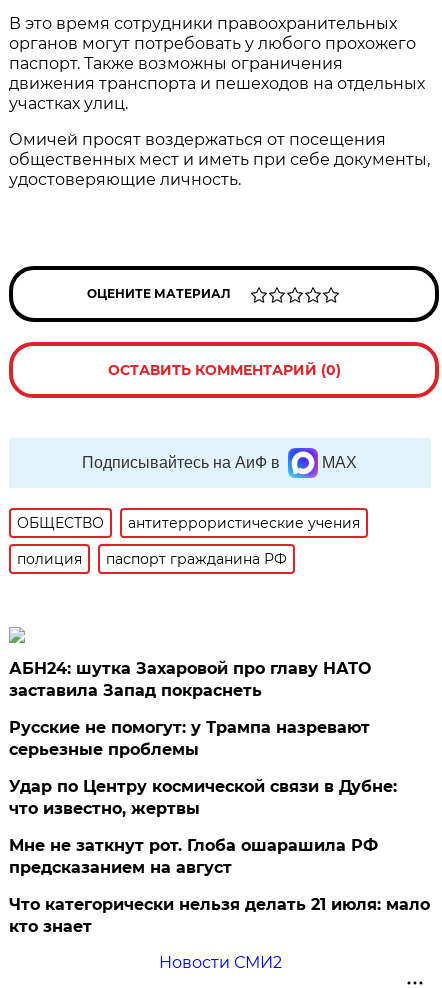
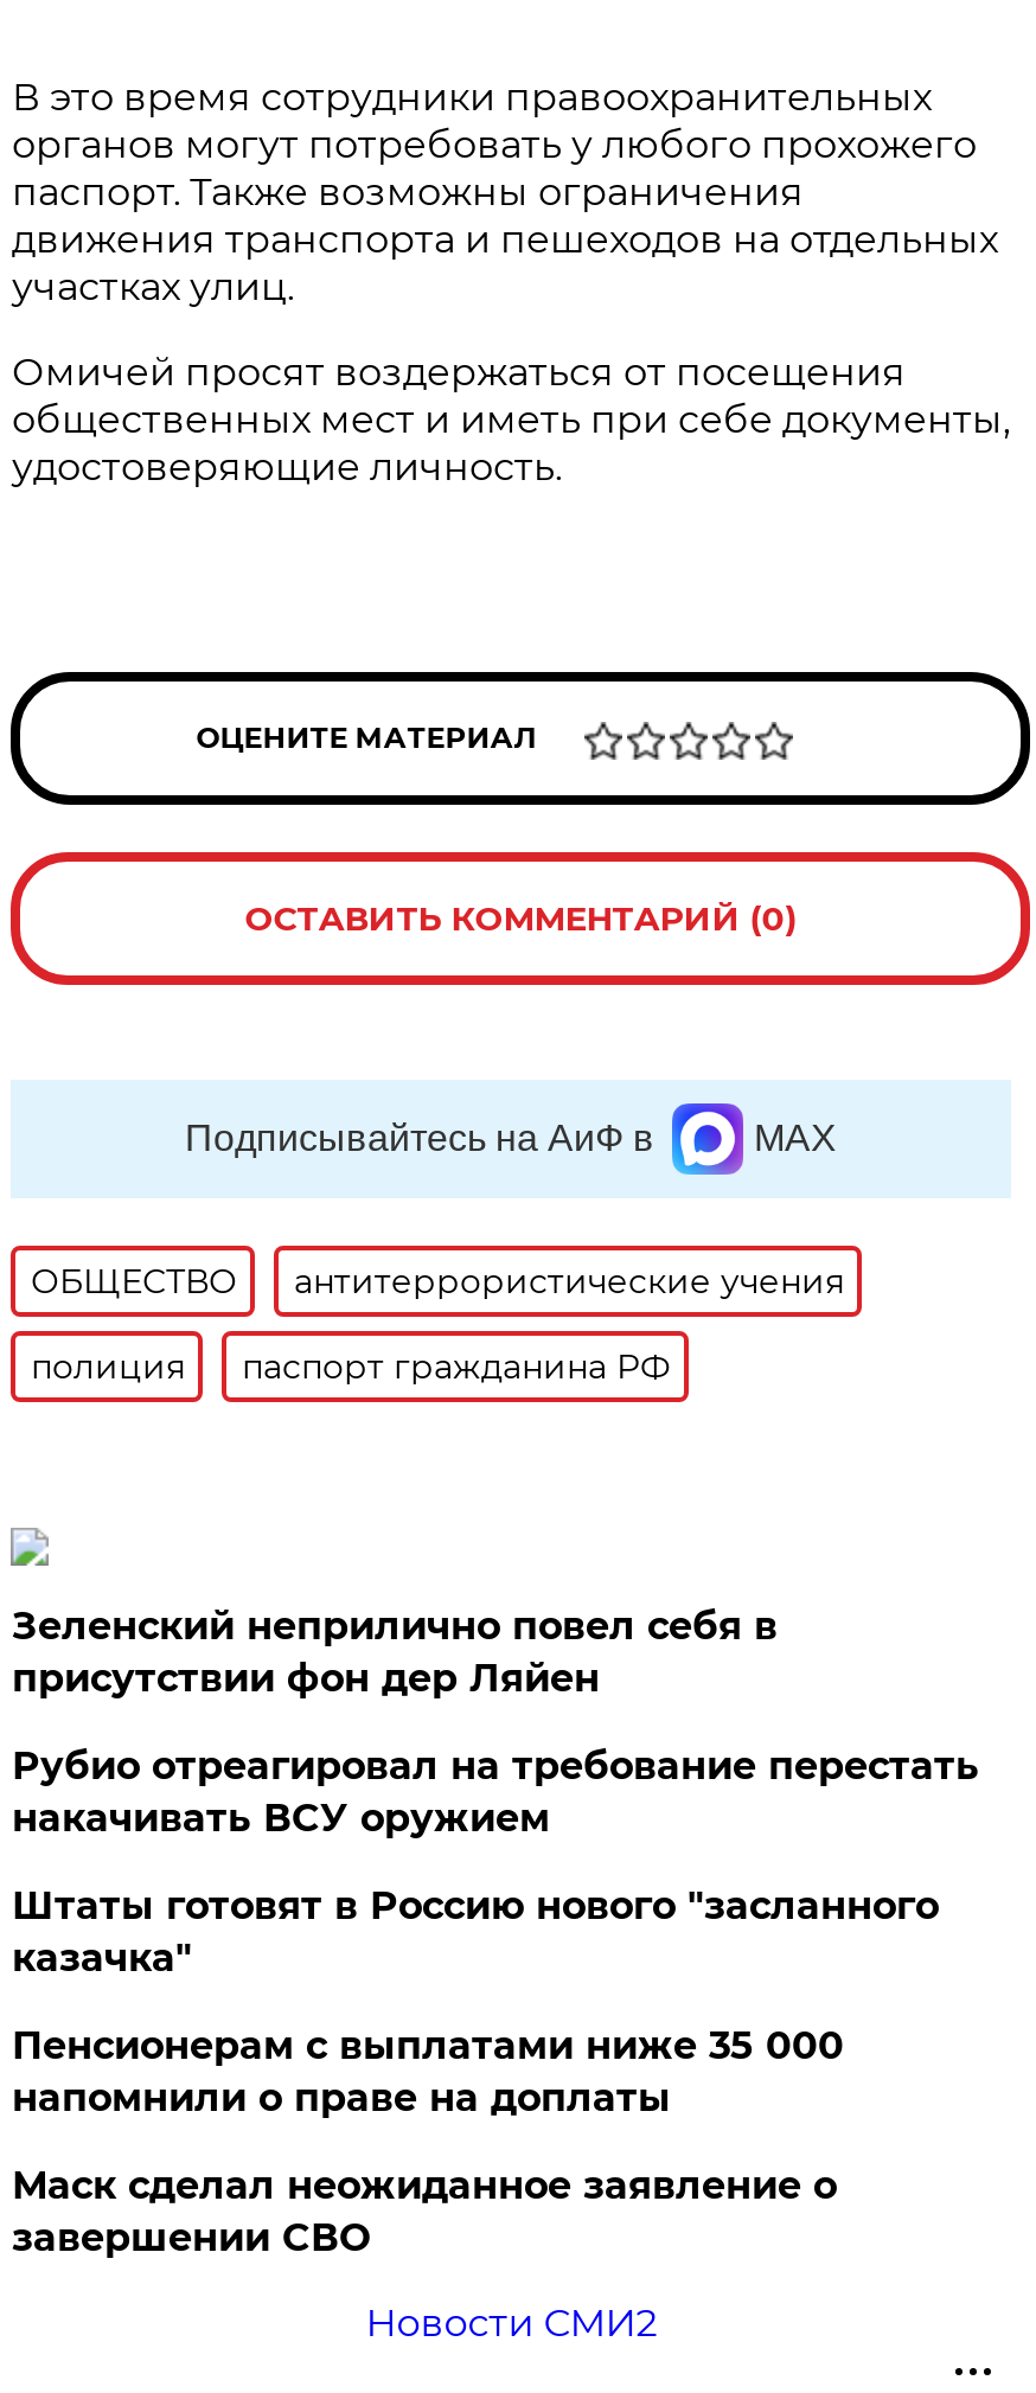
- АБН24: шутка Захаровой про главу НАТО
- заставила Запад покраснеть
+ Зеленский неприлично повел cебя в
+ присутствии фон дер Ляйен

- Русские не помогут: у Трампа назревают
- серьезные проблемы
+ Рубио отреагировал на требование перестать
+ накачивать ВСУ оружием

- Удар по Центру космической связи в Дубне:
- что известно, жертвы
+ Штаты готовят в Россию нового "засланного
+ казачка"

- Мне не заткнут рот. Глоба ошарашила РФ
- предсказанием на август
+ Пенсионерам с выплатами ниже 35 000
+ напомнили о праве на доплаты

- Что категорически нельзя делать 21 июля: мало
- кто знает
+ Маск сделал неожиданное заявление о
+ завершении СВО
